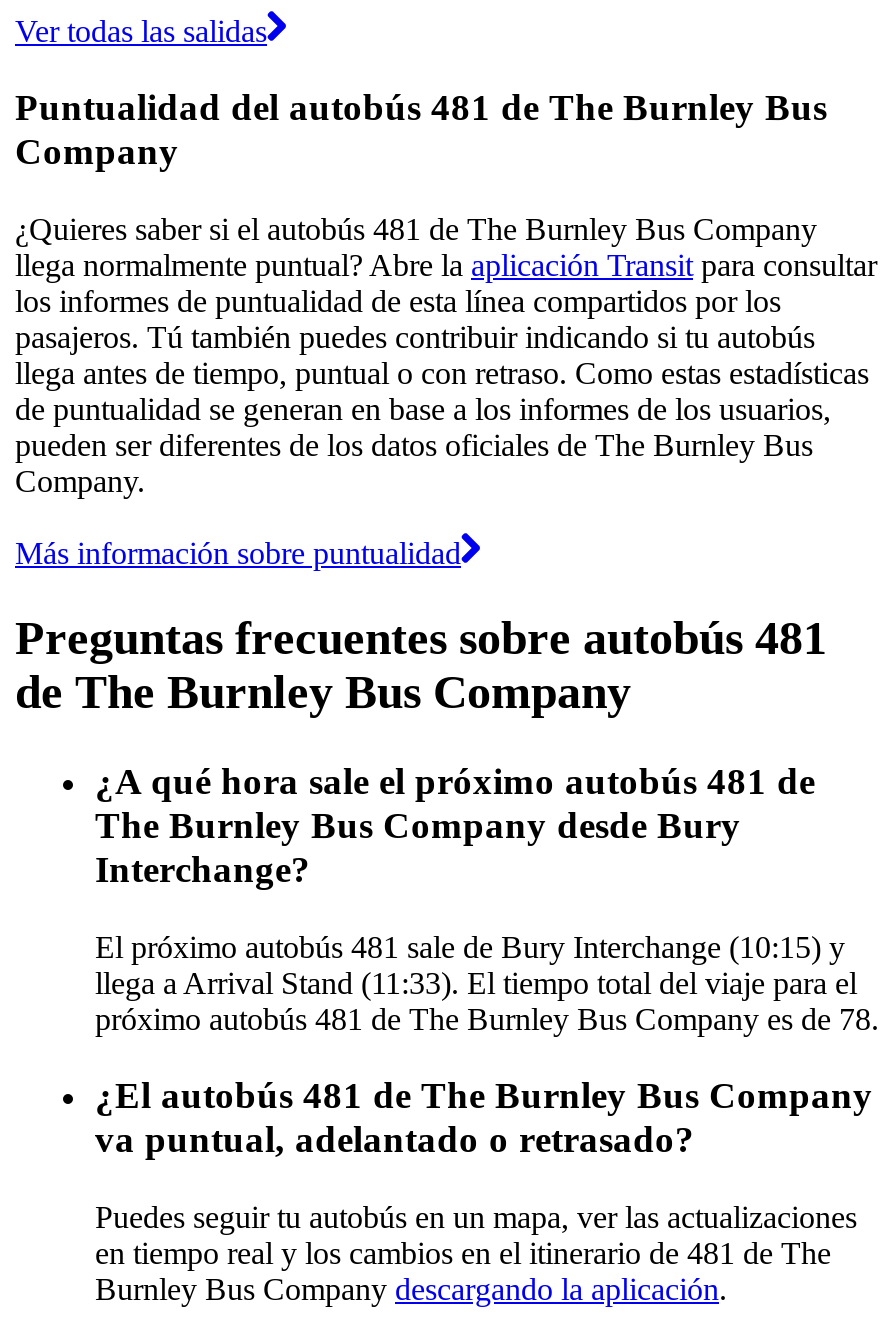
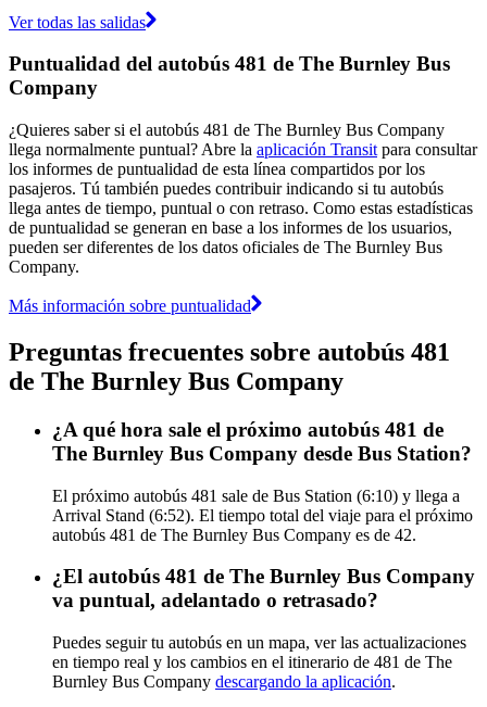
- The Burnley Bus Company desde Bury
- Interchange?
+ The Burnley Bus Company desde Bus Station?

- El próximo autobús 481 sale de Bury Interchange (10:15) y
- llega a Arrival Stand (11:33). El tiempo total del viaje para el
- próximo autobús 481 de The Burnley Bus Company es de 78.
+ El próximo autobús 481 sale de Bus Station (6:10) y llega a
+ Arrival Stand (6:52). El tiempo total del viaje para el próximo
+ autobús 481 de The Burnley Bus Company es de 42.
